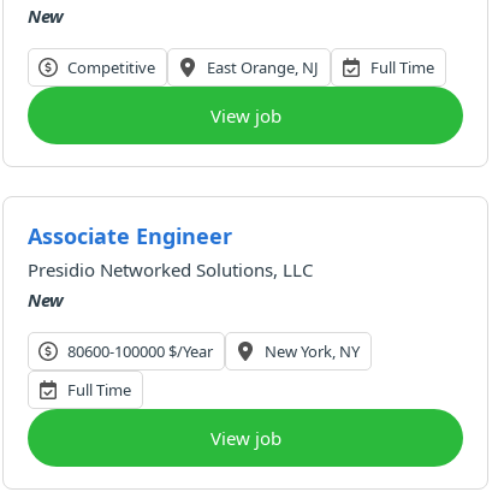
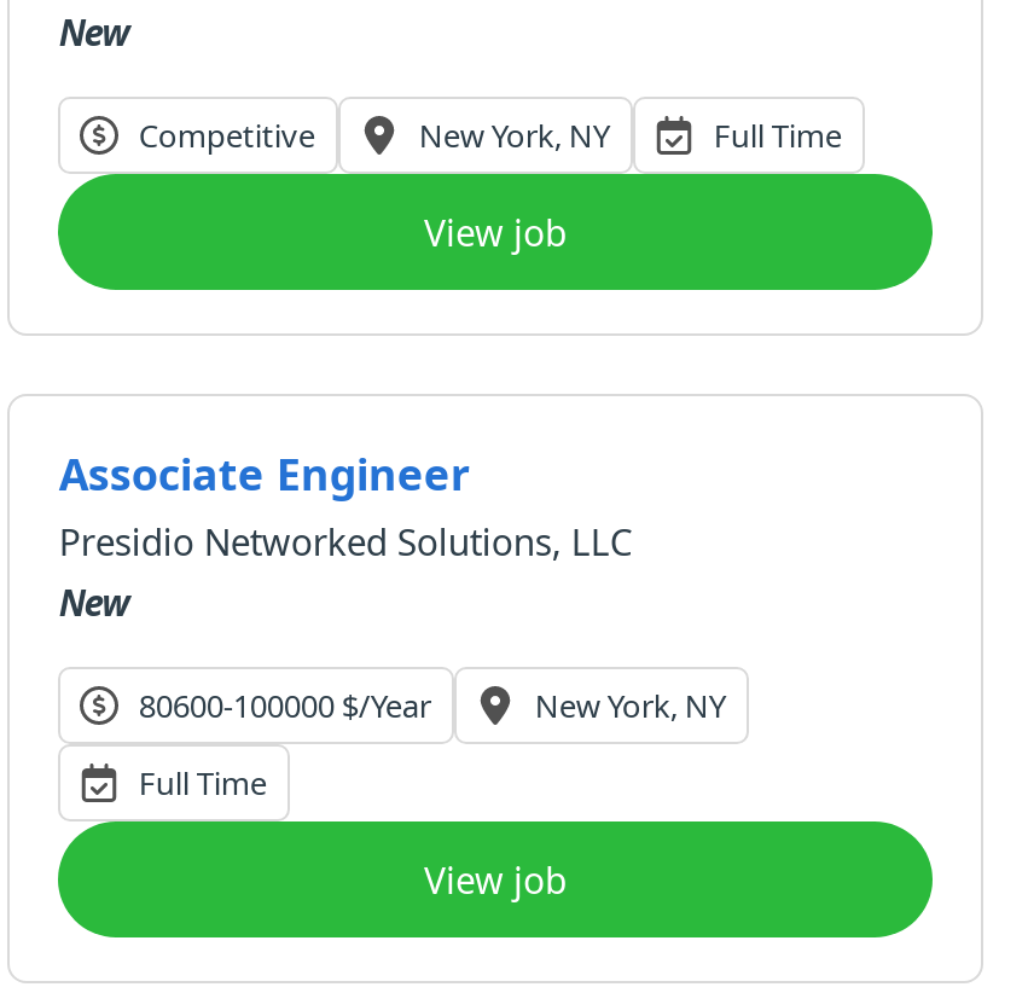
- East Orange, NJ
+ New York, NY
